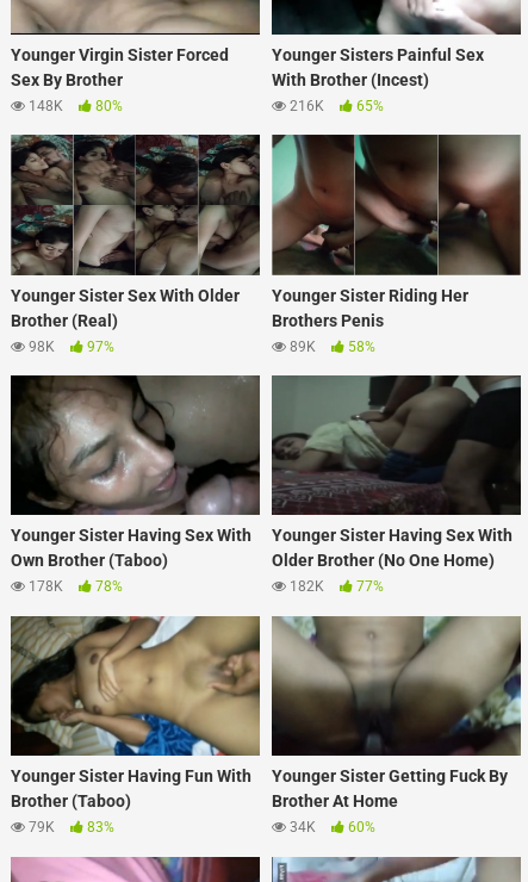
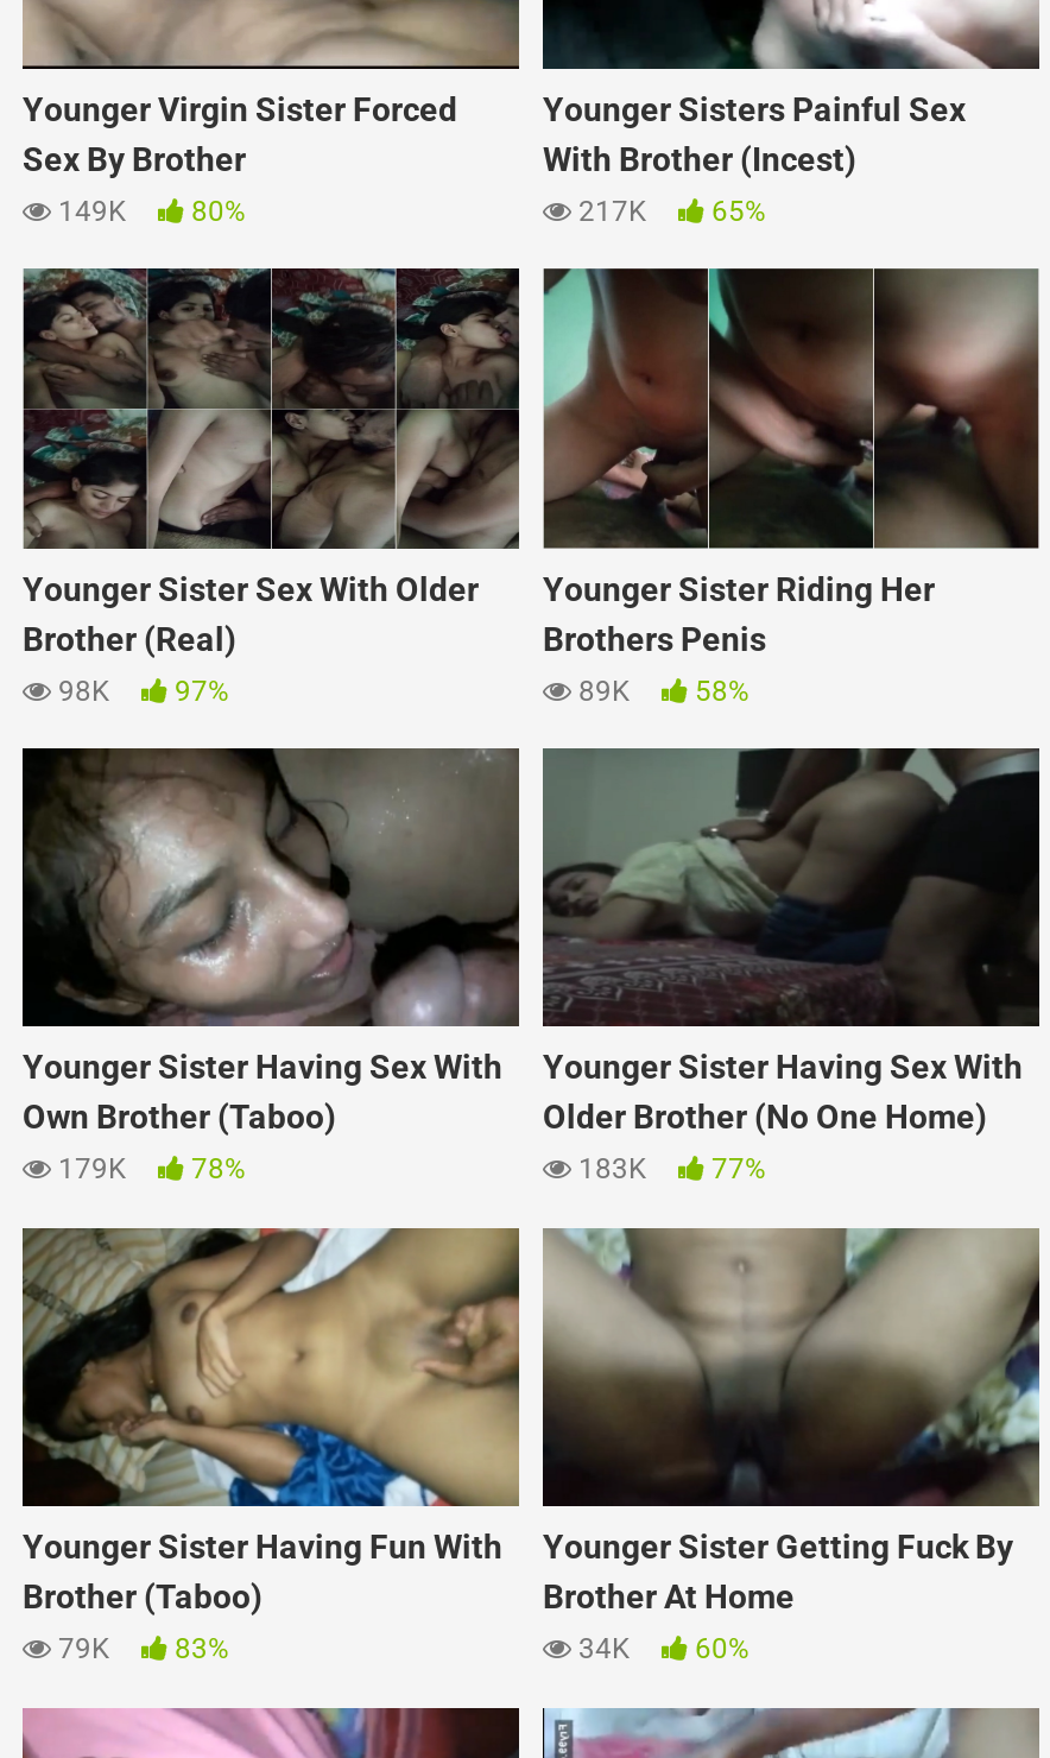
- 148K 80%
+ 149K 80%

- 216K 65%
+ 217K 65%

- 178K 78%
+ 179K 78%

- 182K 77%
+ 183K 77%
